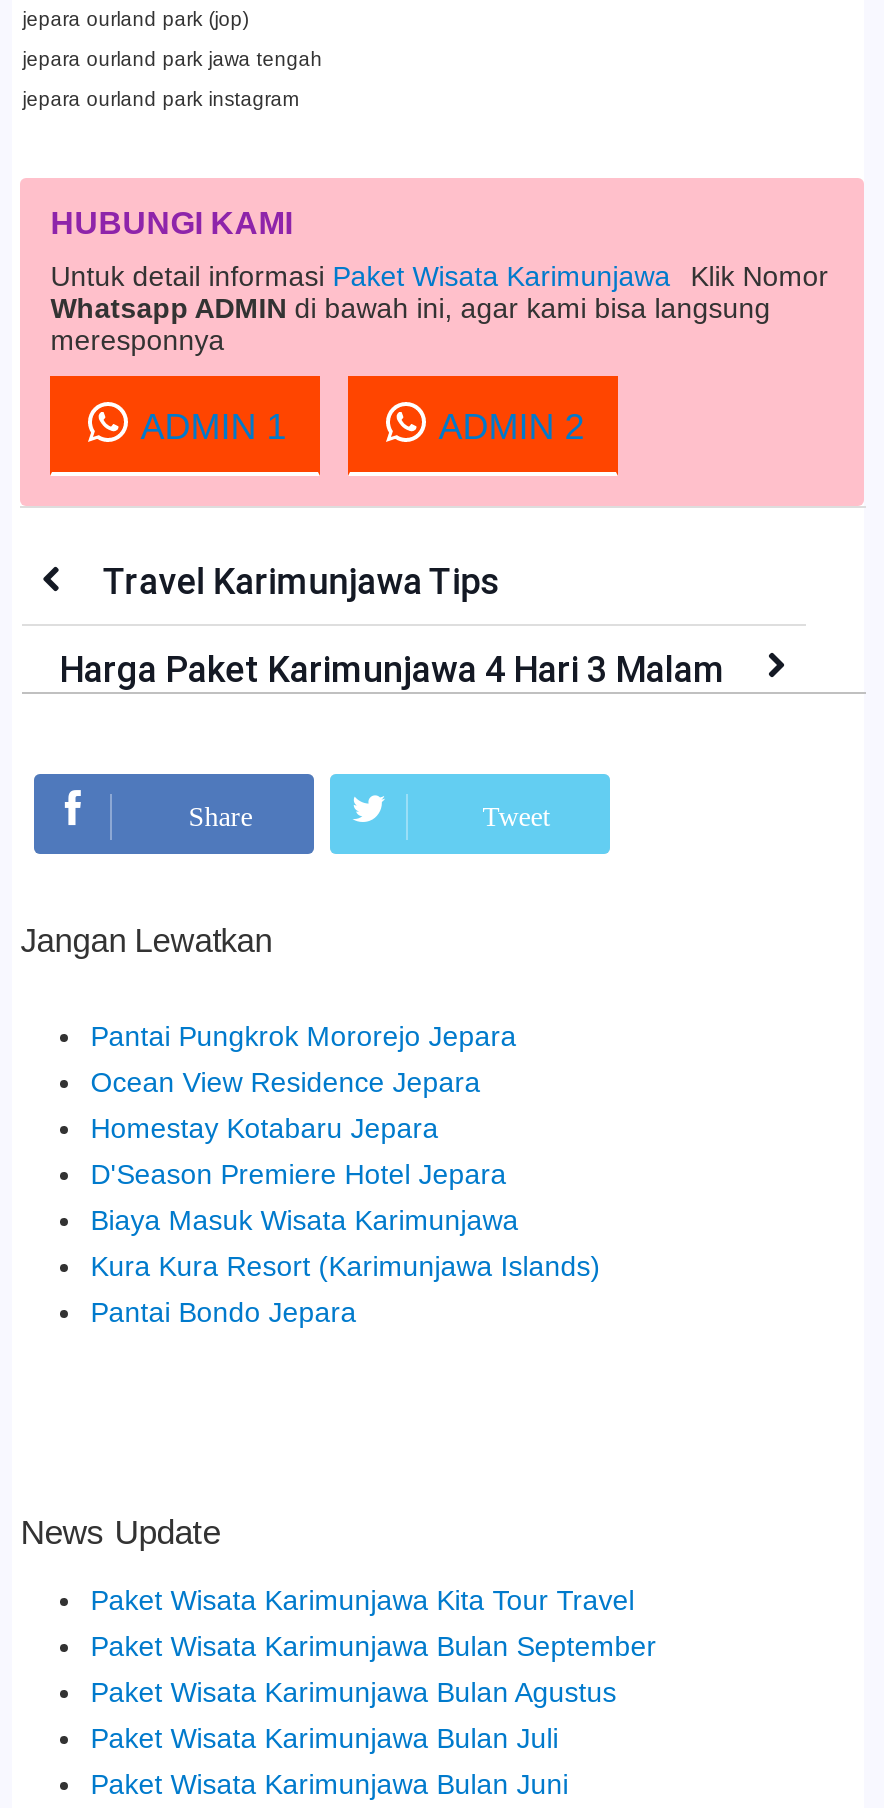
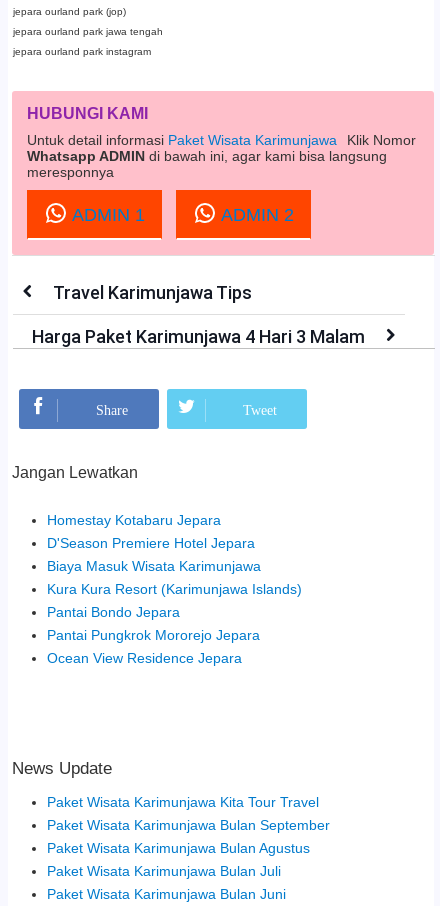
moved down: Pantai Pungkrok Mororejo Jepara | Ocean View Residence Jepara

moved up: Homestay Kotabaru Jepara | D'Season Premiere Hotel Jepara | Biaya Masuk Wisata Karimunjawa | Kura Kura Resort (Karimunjawa Islands) | Pantai Bondo Jepara
